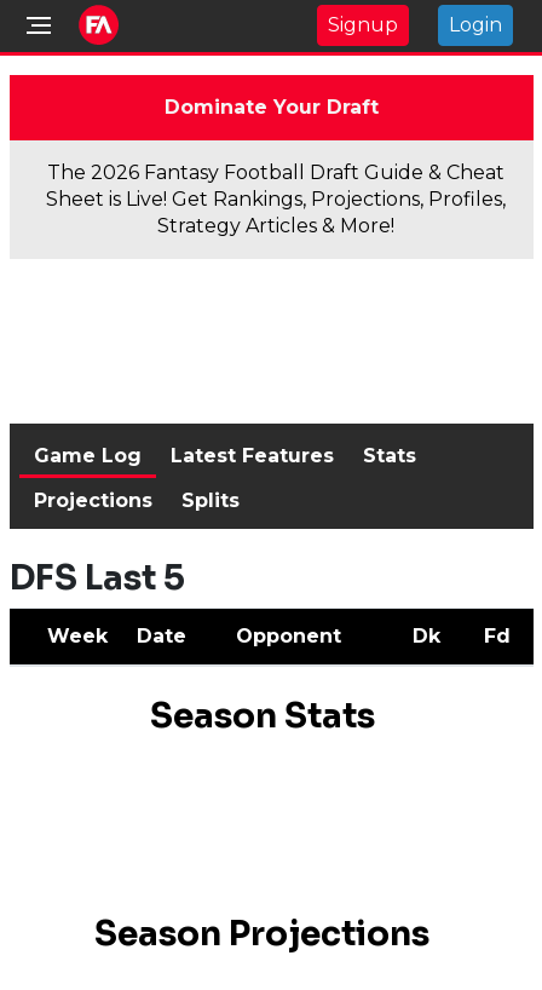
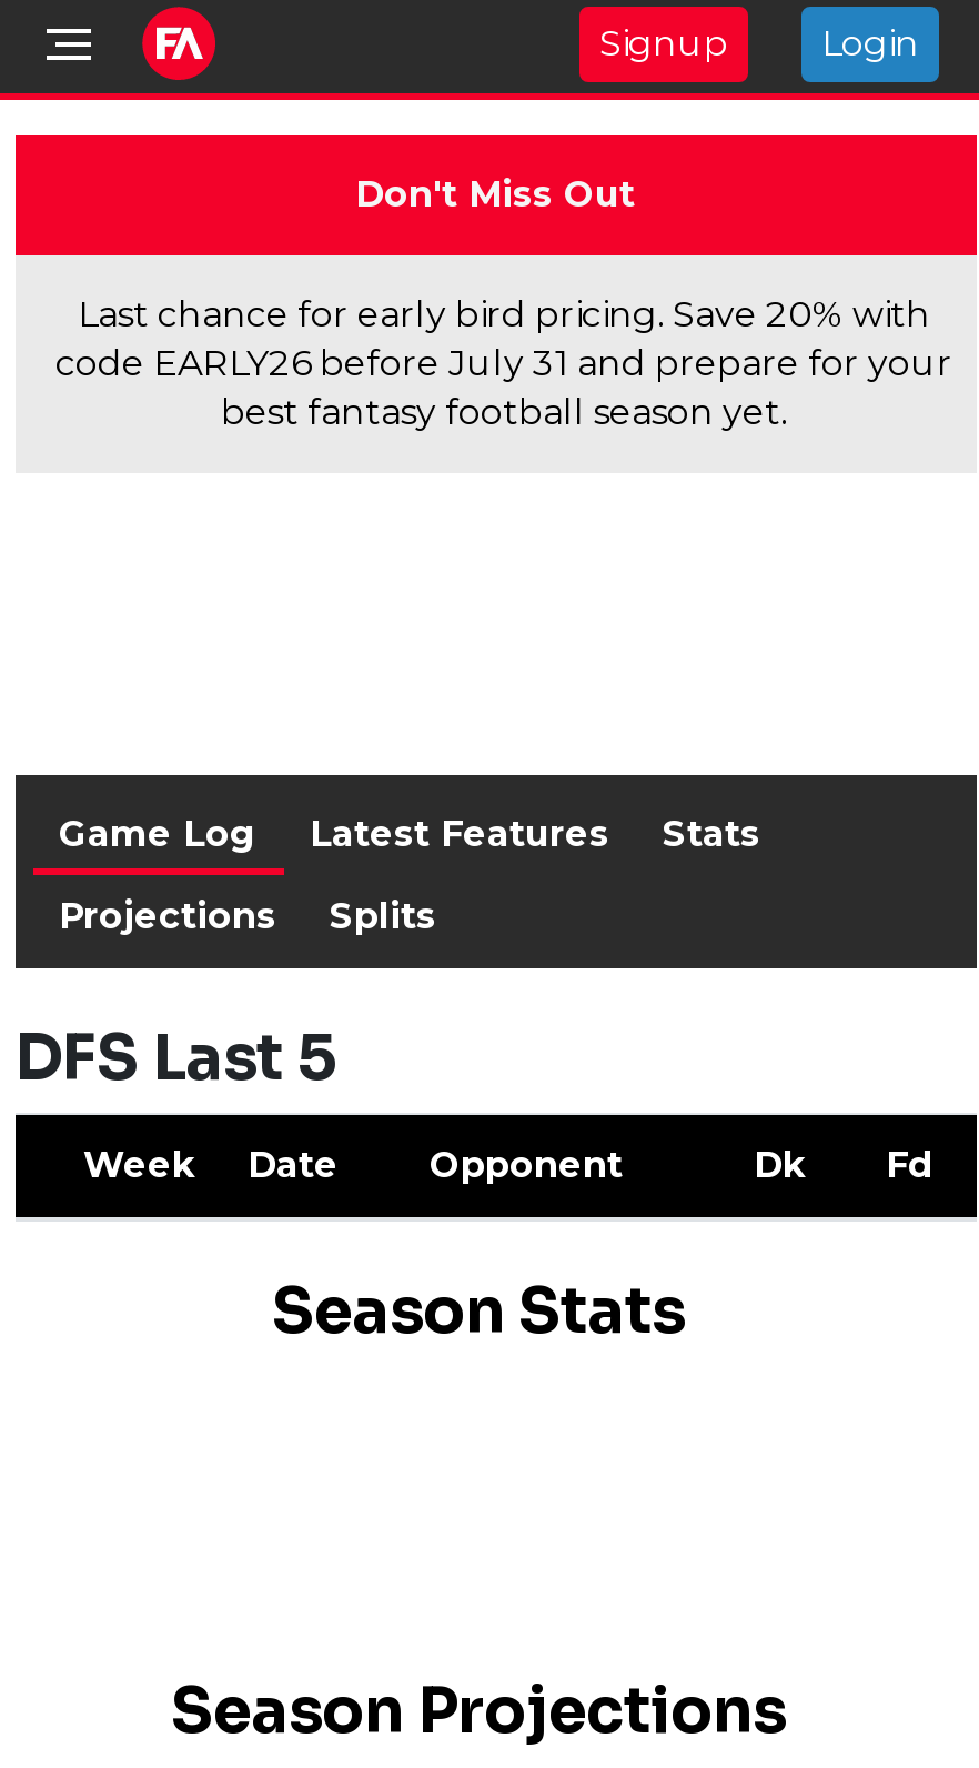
- Dominate Your Draft
+ Don't Miss Out

- The 2026 Fantasy Football Draft Guide & Cheat
- Sheet is Live! Get Rankings, Projections, Profiles,
- Strategy Articles & More!
+ Last chance for early bird pricing. Save 20% with
+ code EARLY26 before July 31 and prepare for your
+ best fantasy football season yet.
